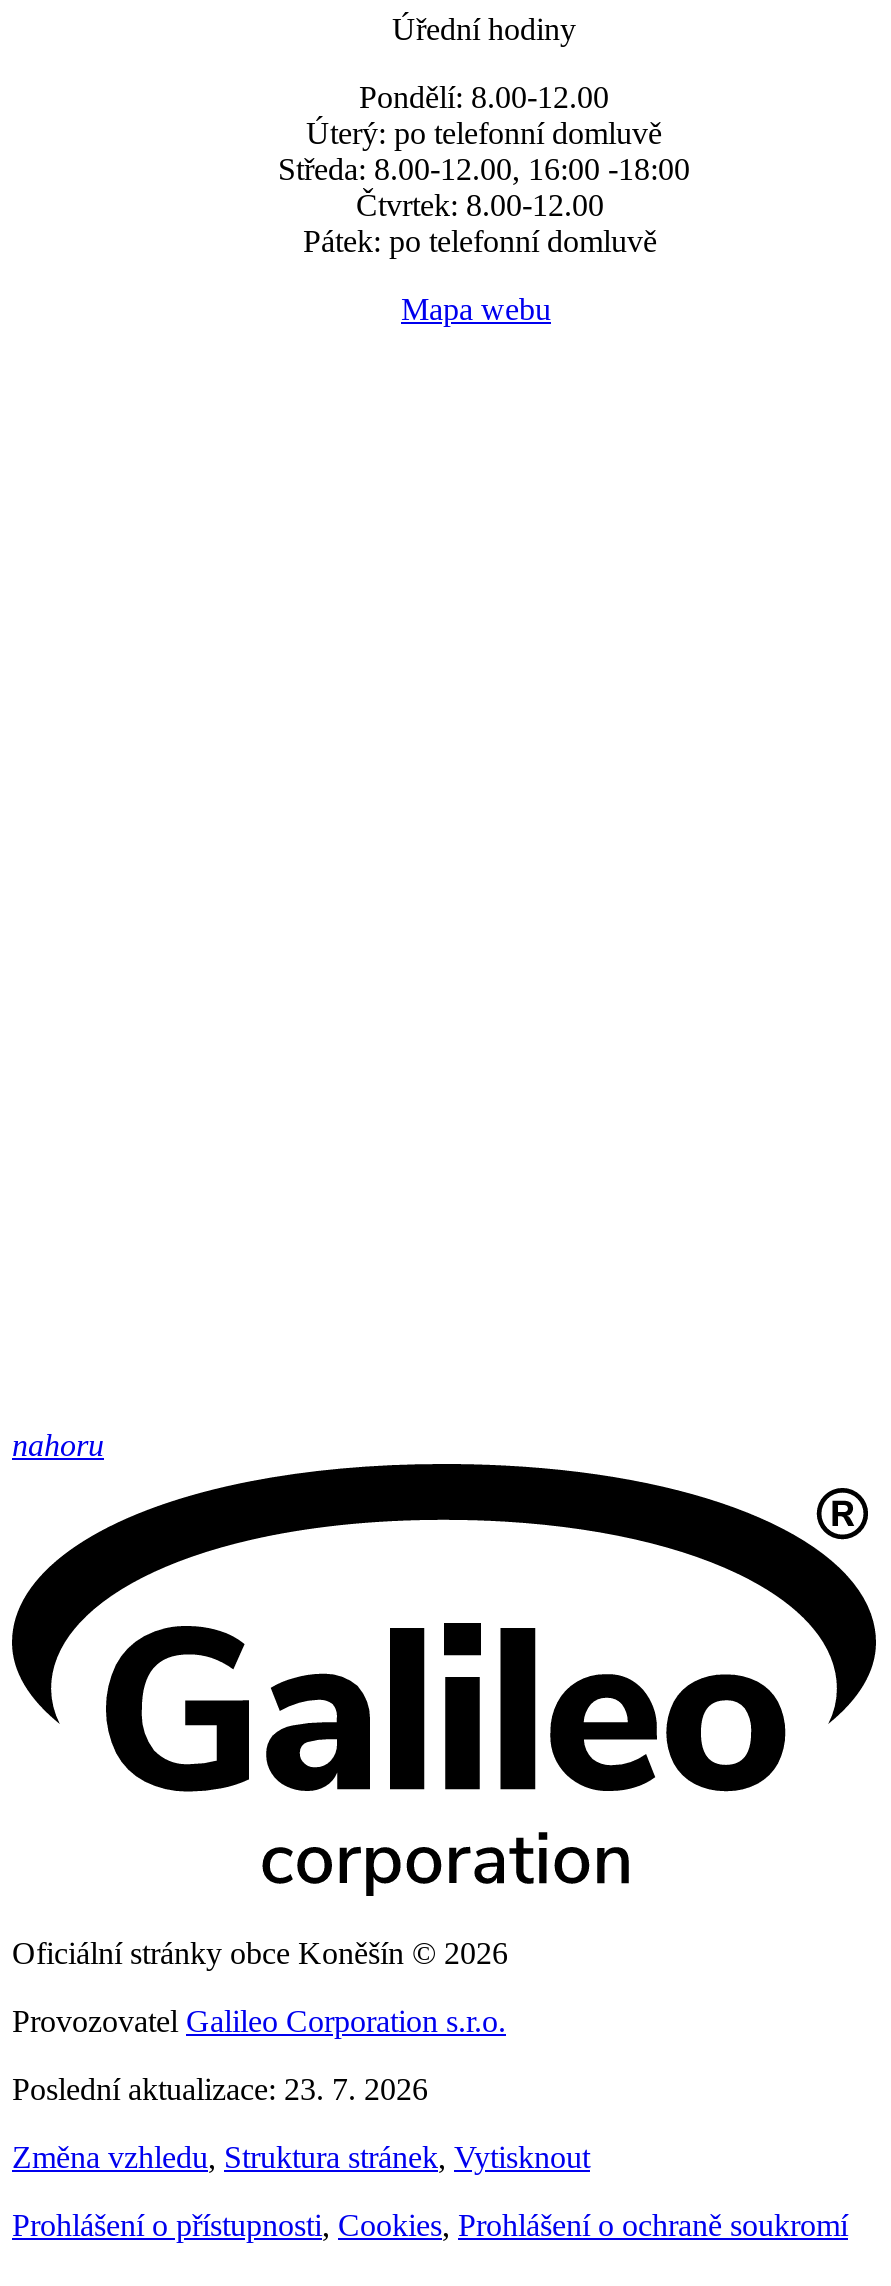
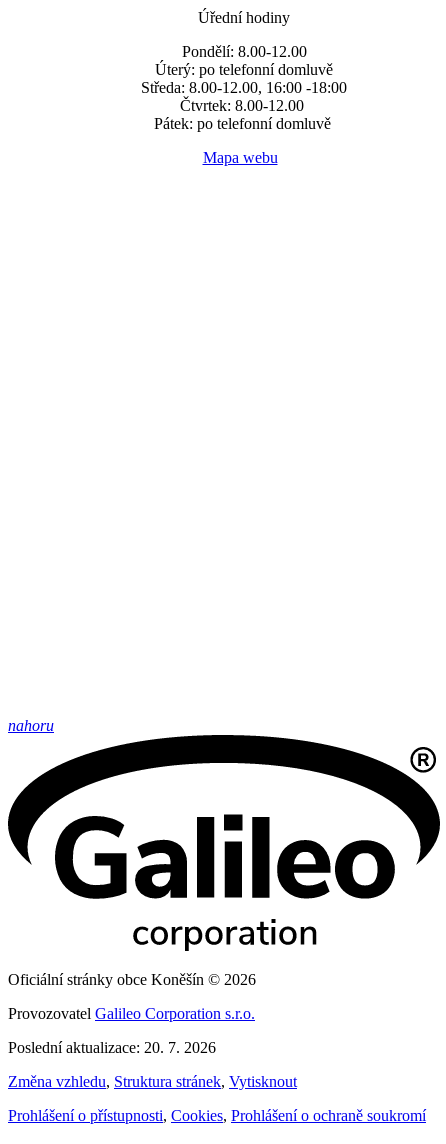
- Poslední aktualizace: 23. 7. 2026
+ Poslední aktualizace: 20. 7. 2026
